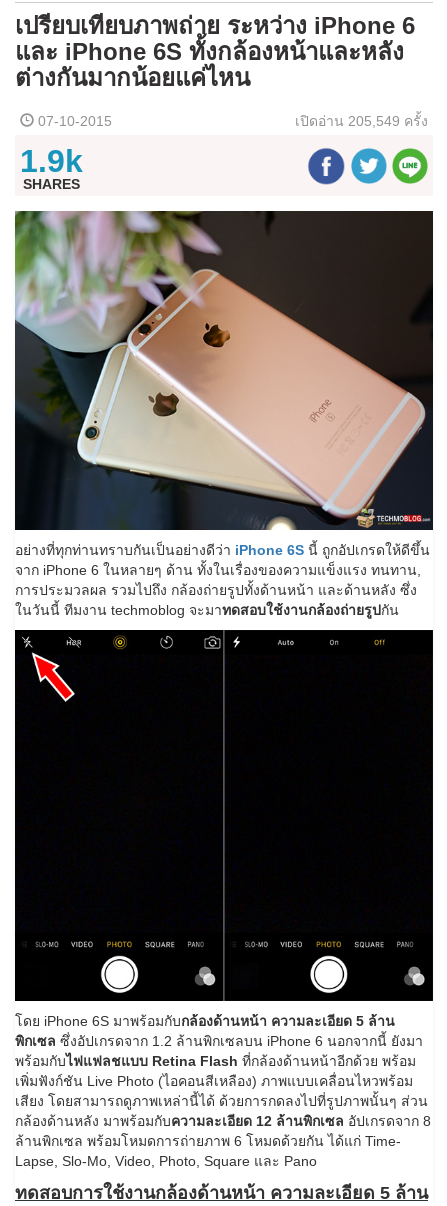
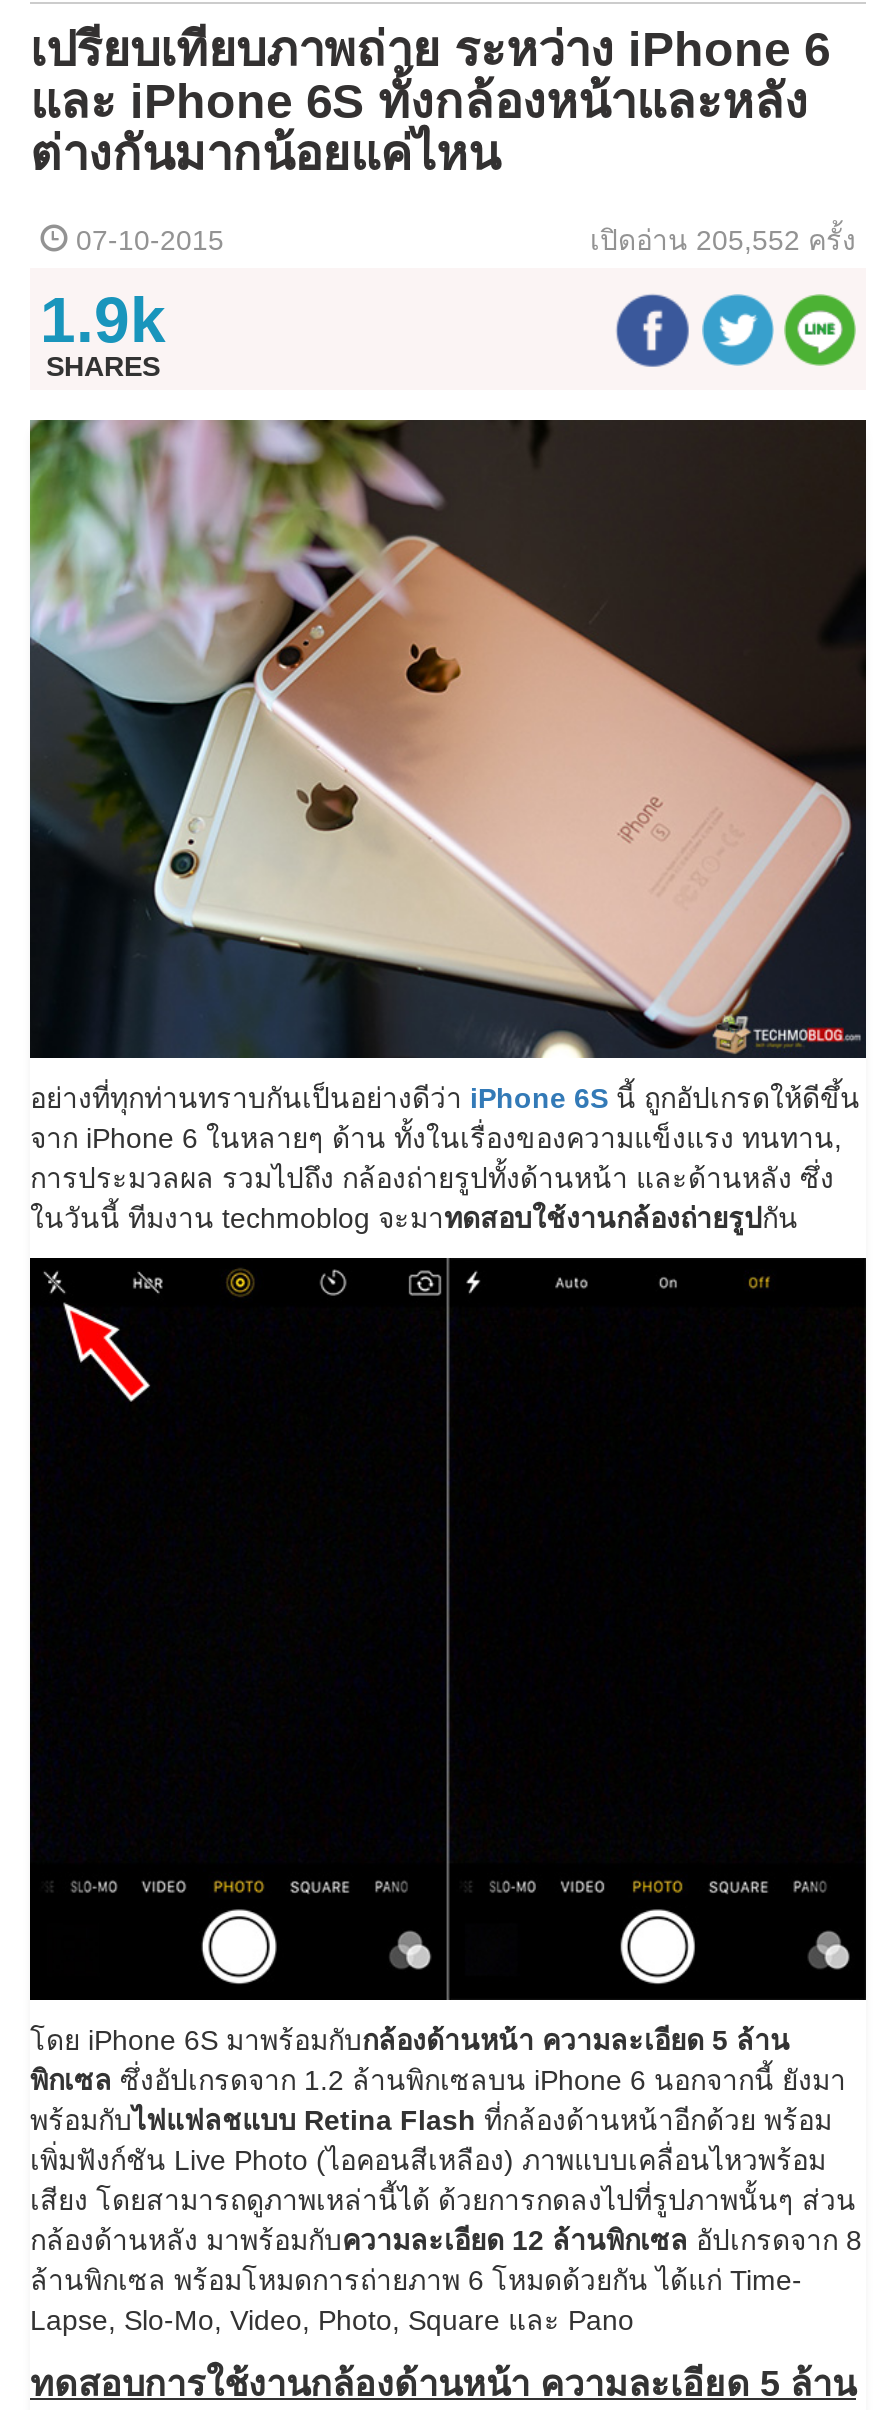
- เปิดอ่าน 205,549 ครั้ง
+ เปิดอ่าน 205,552 ครั้ง
